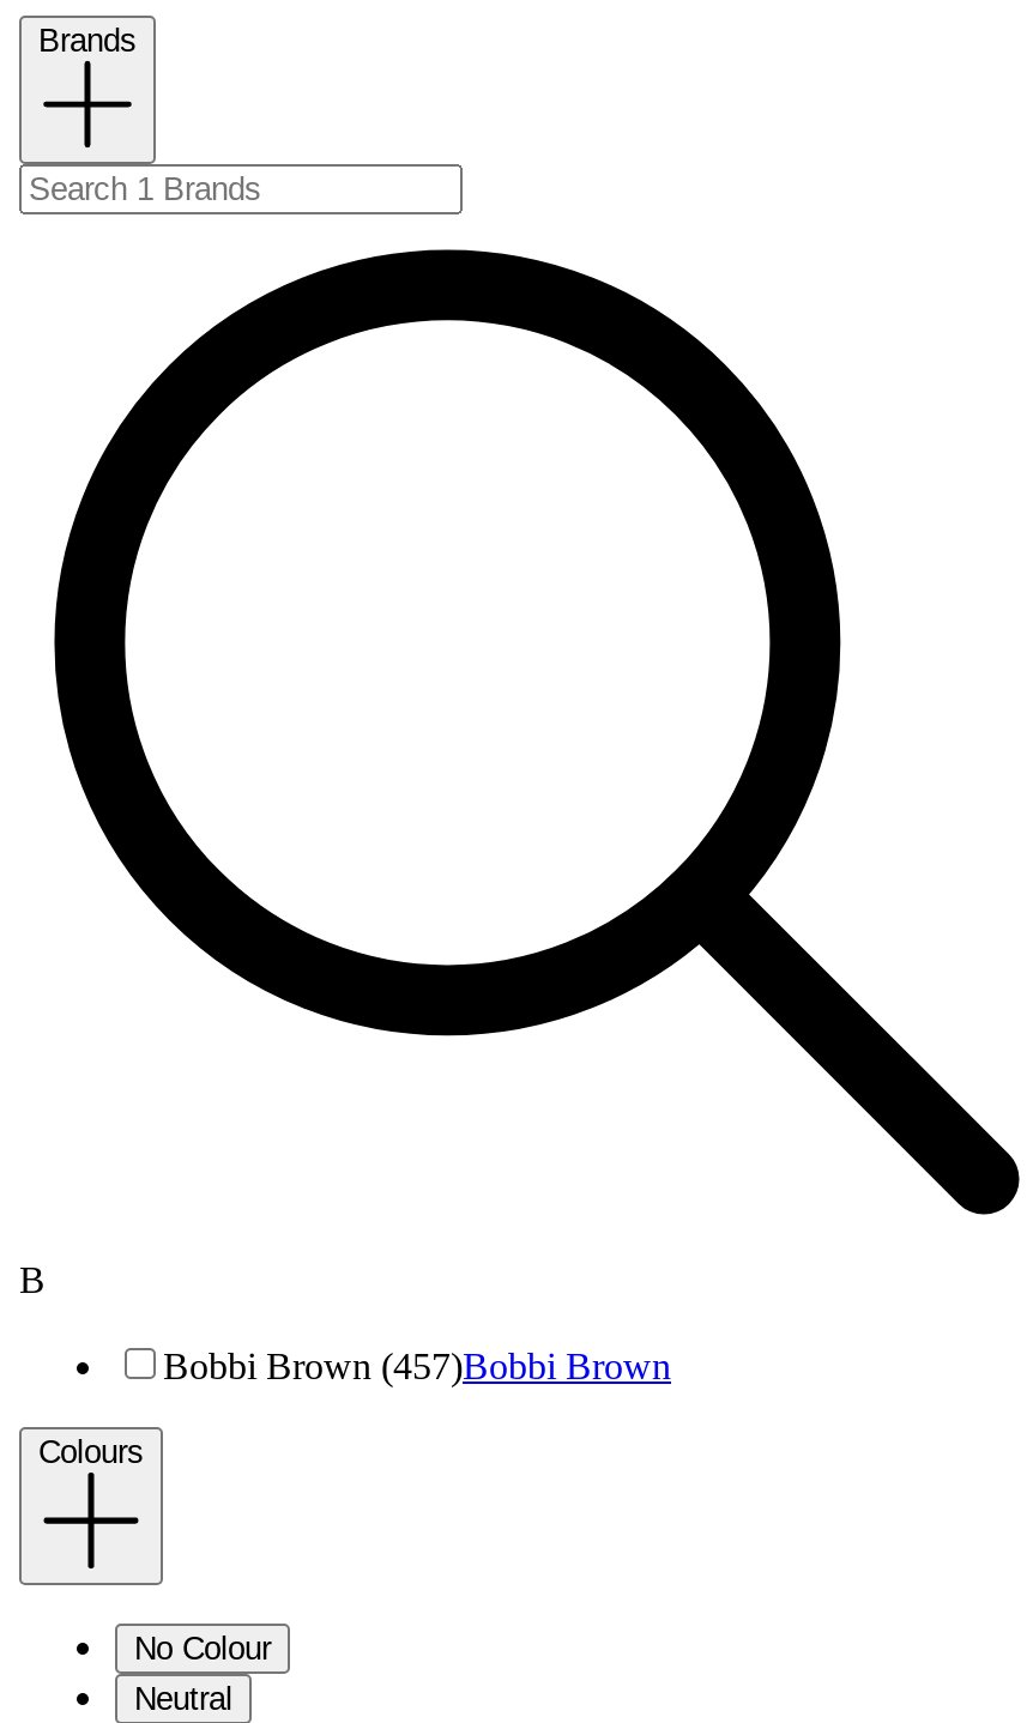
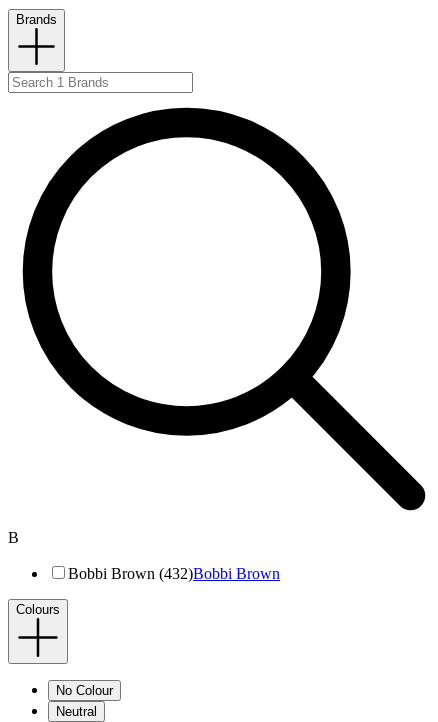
- Bobbi Brown (457)Bobbi Brown
+ Bobbi Brown (432)Bobbi Brown
